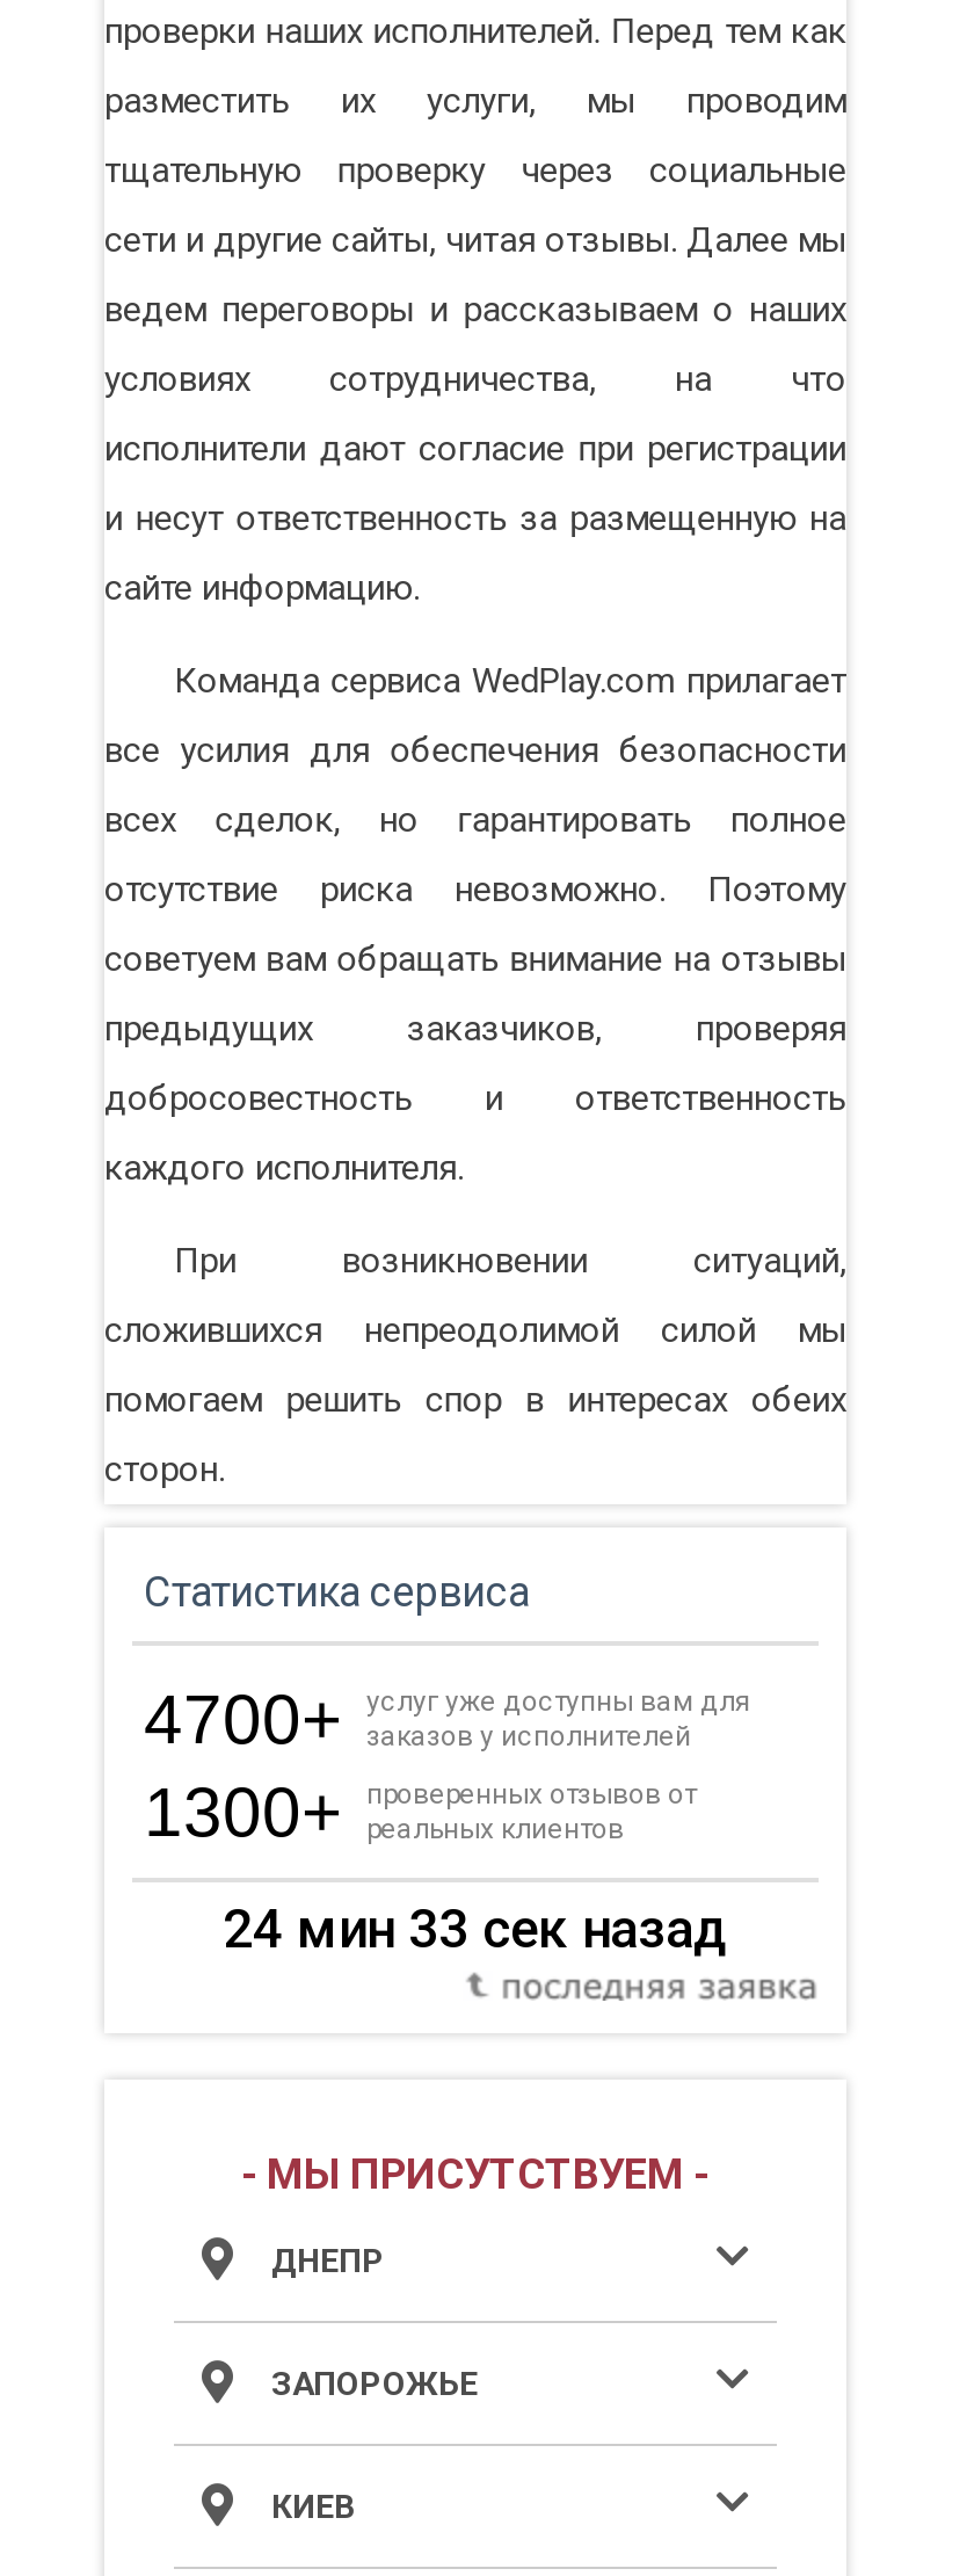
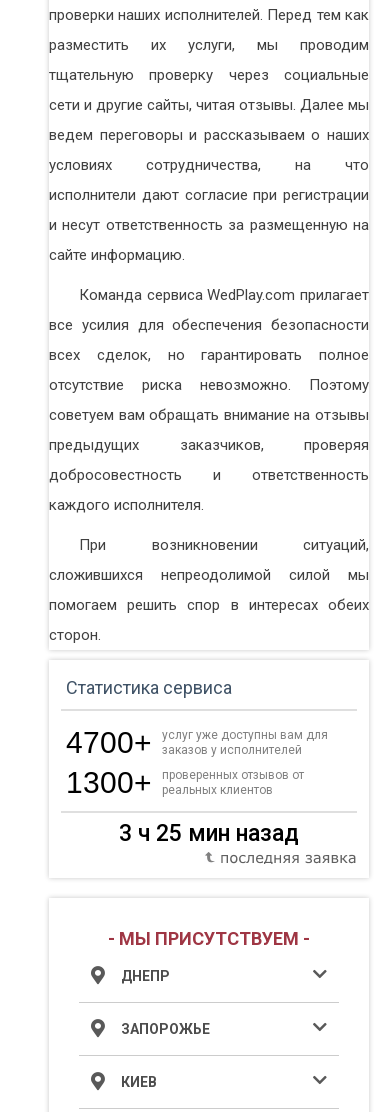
- 24 мин 33 сек назад
+ 3 ч 25 мин назад
